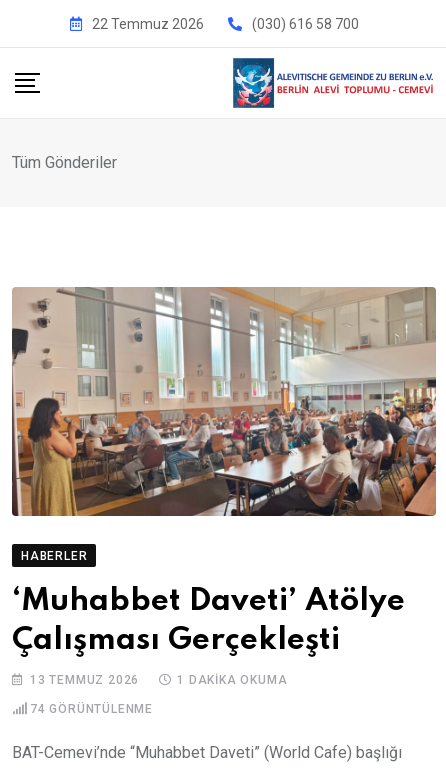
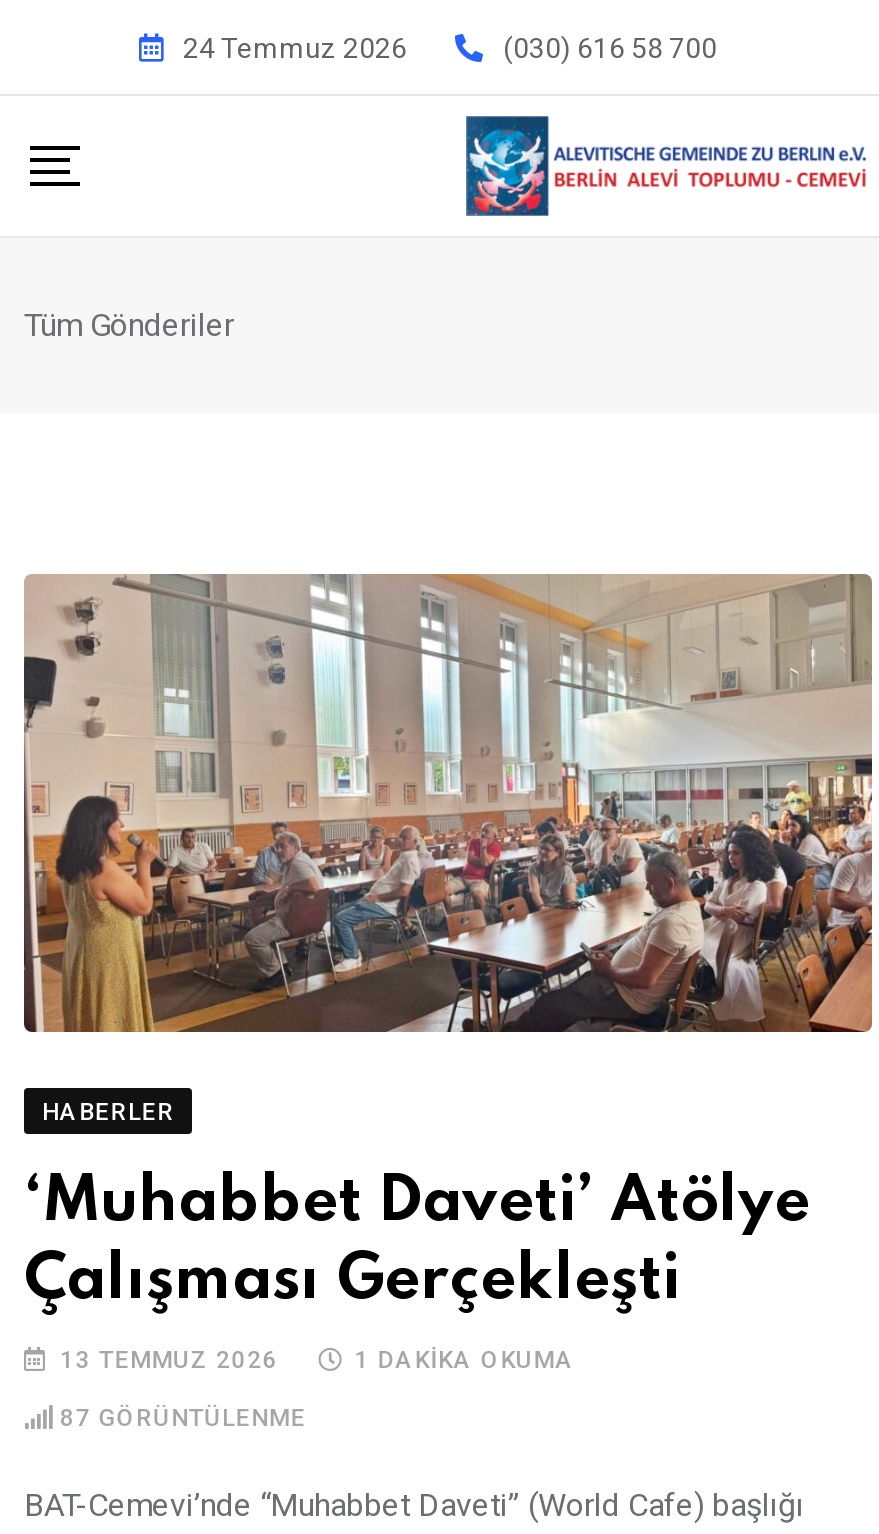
- 22 Temmuz 2026
+ 24 Temmuz 2026

- 74 GÖRÜNTÜLENME
+ 87 GÖRÜNTÜLENME
